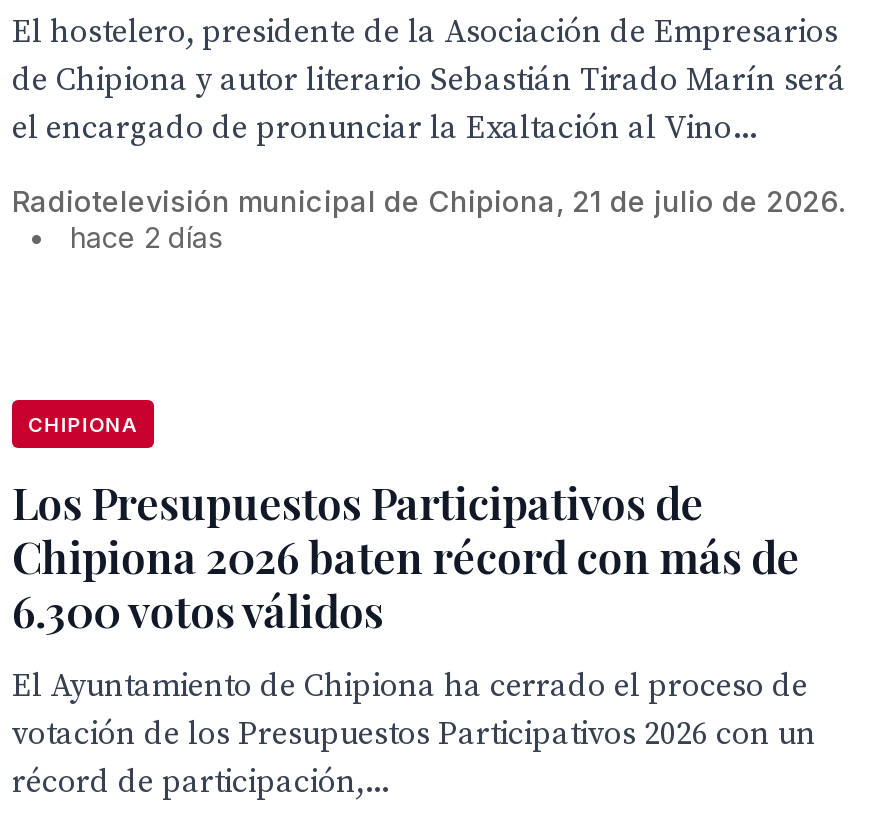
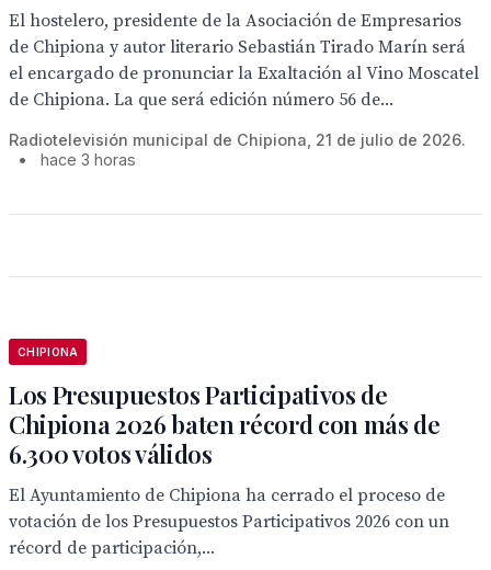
- el encargado de pronunciar la Exaltación al Vino...
+ el encargado de pronunciar la Exaltación al Vino Moscatel
+ de Chipiona. La que será edición número 56 de...

- hace 2 días
+ hace 3 horas
